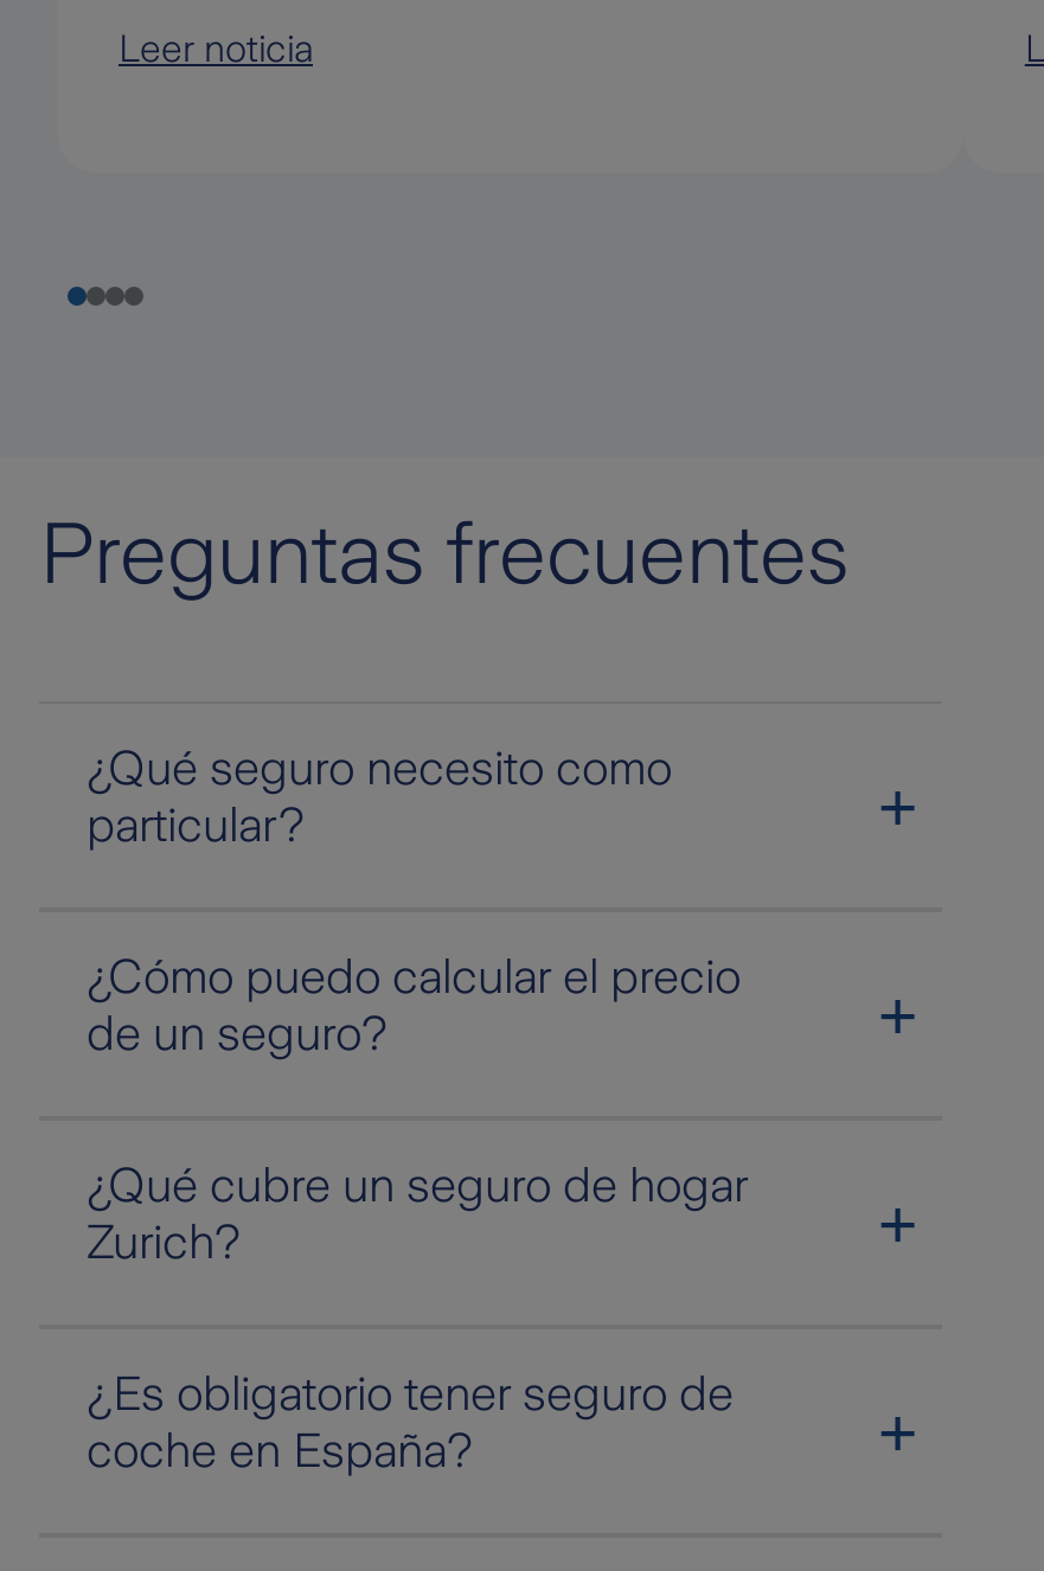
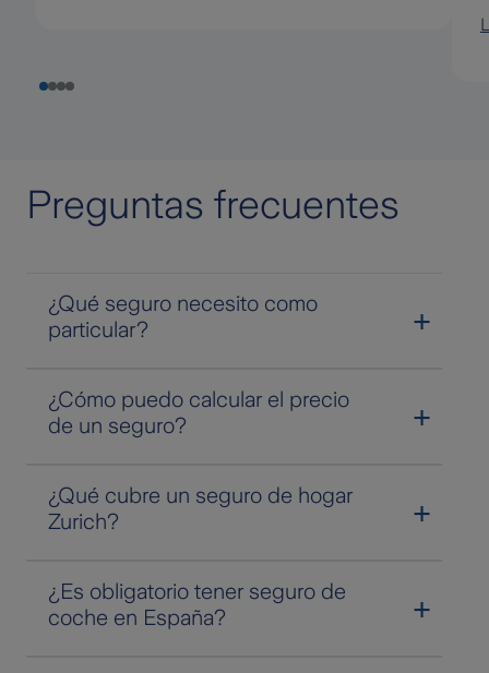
- Leer noticia
